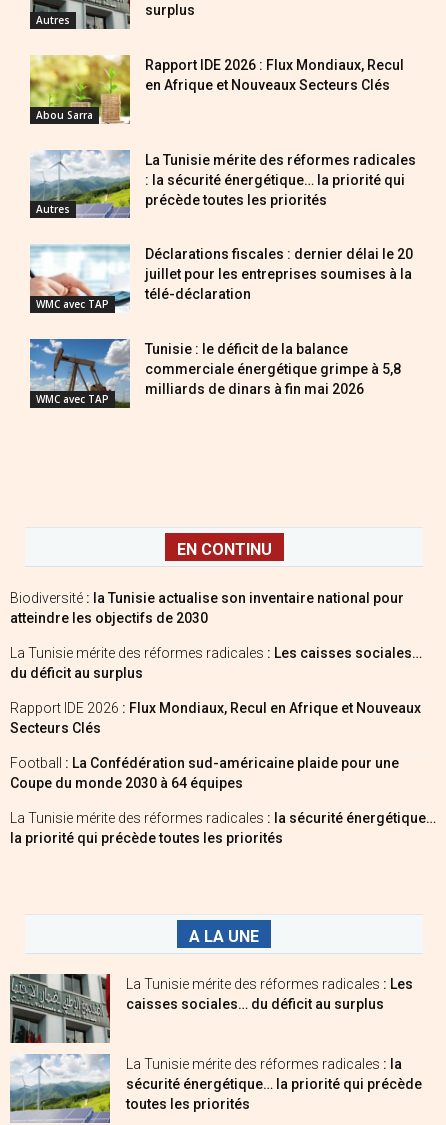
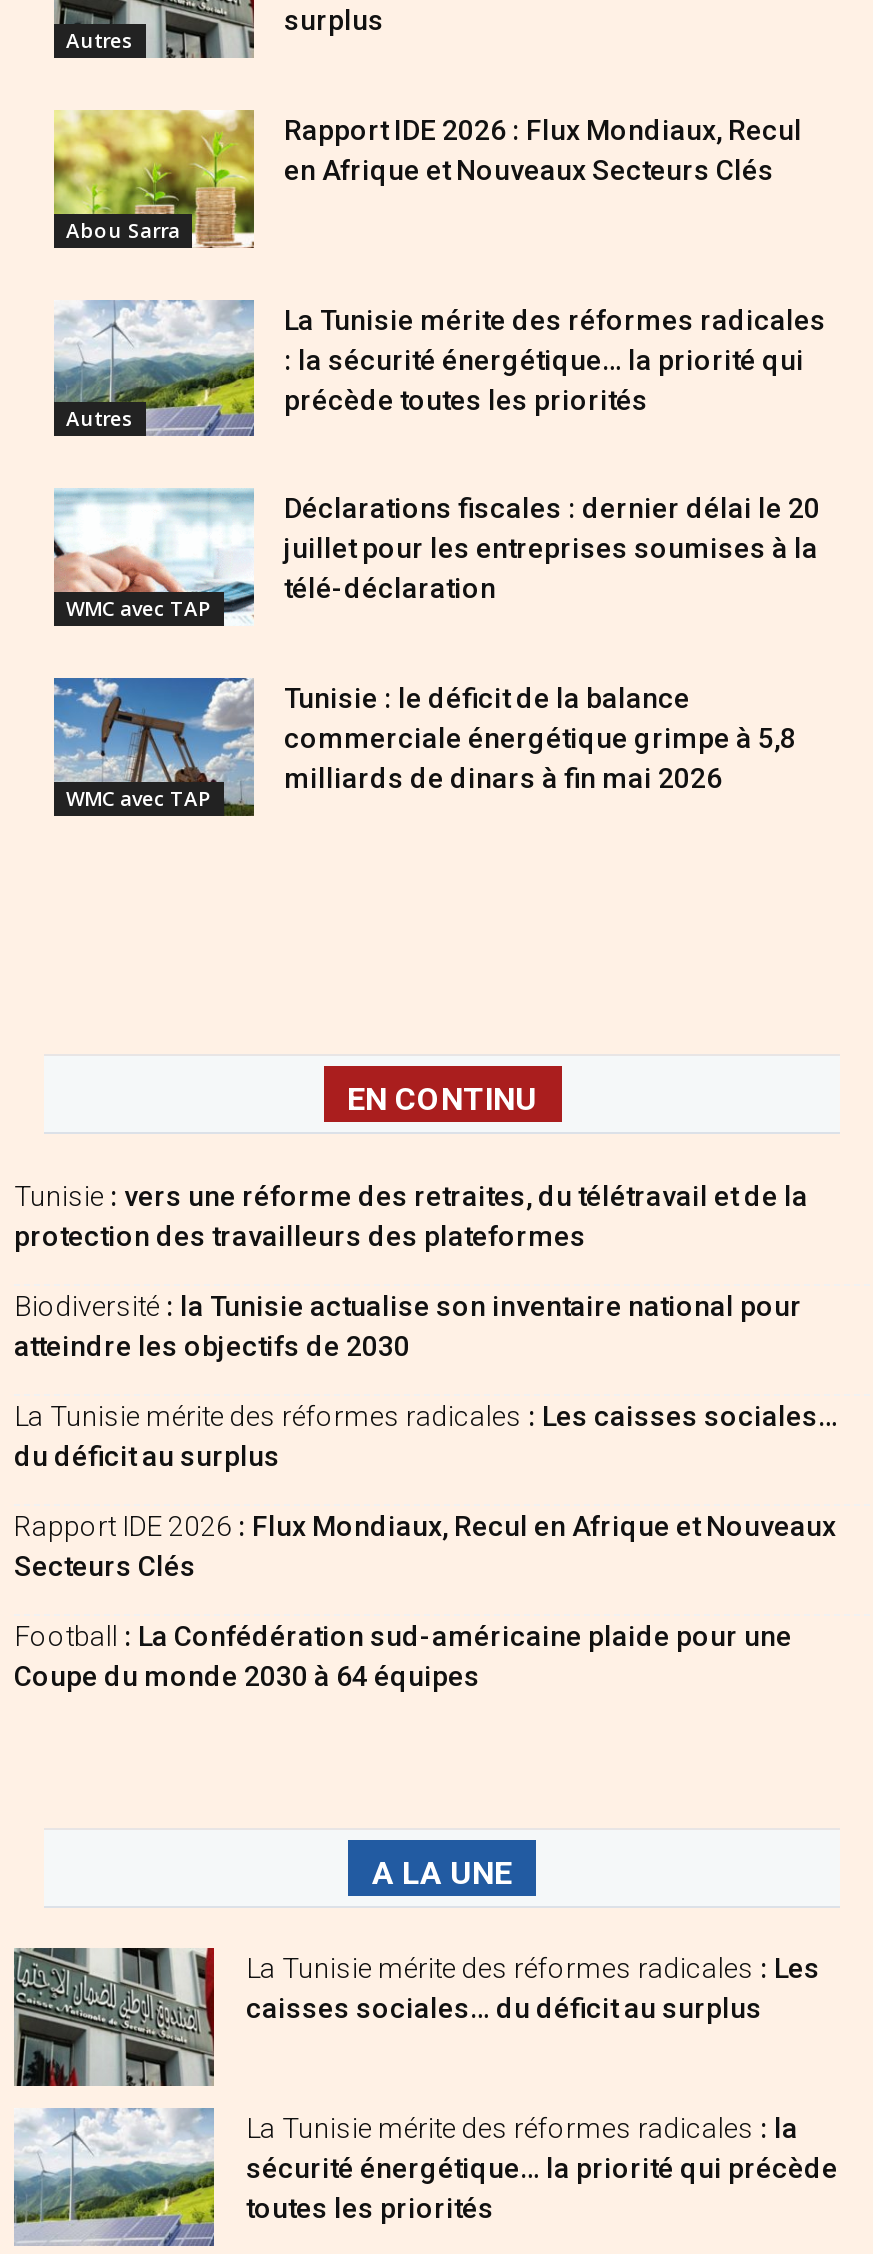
+ Tunisie: vers une réforme des retraites, du télétravail et de la
+ protection des travailleurs des plateformes

moved down: Biodiversité: la Tunisie actualise son inventaire national pour | atteindre les objectifs de 2030 | La Tunisie mérite des réformes radicales: Les caisses sociales… | du déficit au surplus | Rapport IDE 2026: Flux Mondiaux, Recul en Afrique et Nouveaux | Secteurs Clés | Football: La Confédération sud-américaine plaide pour une | Coupe du monde 2030 à 64 équipes

- La Tunisie mérite des réformes radicales: la sécurité énergétique…
- la priorité qui précède toutes les priorités
